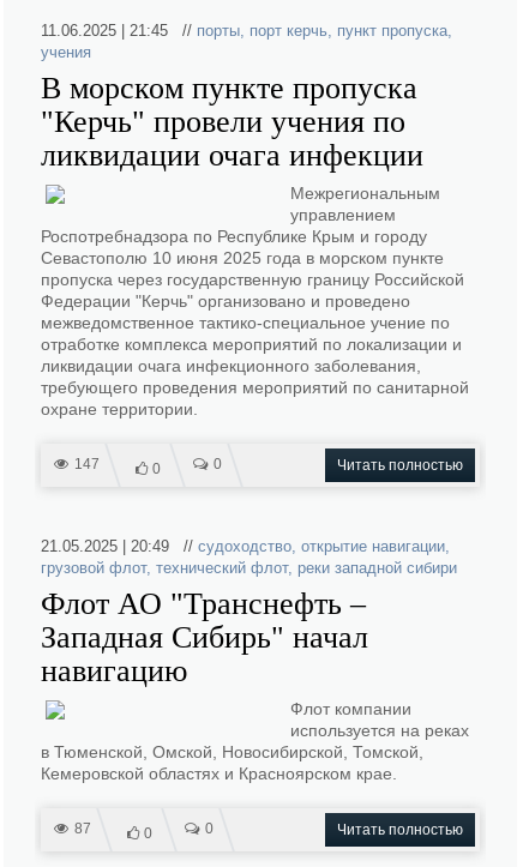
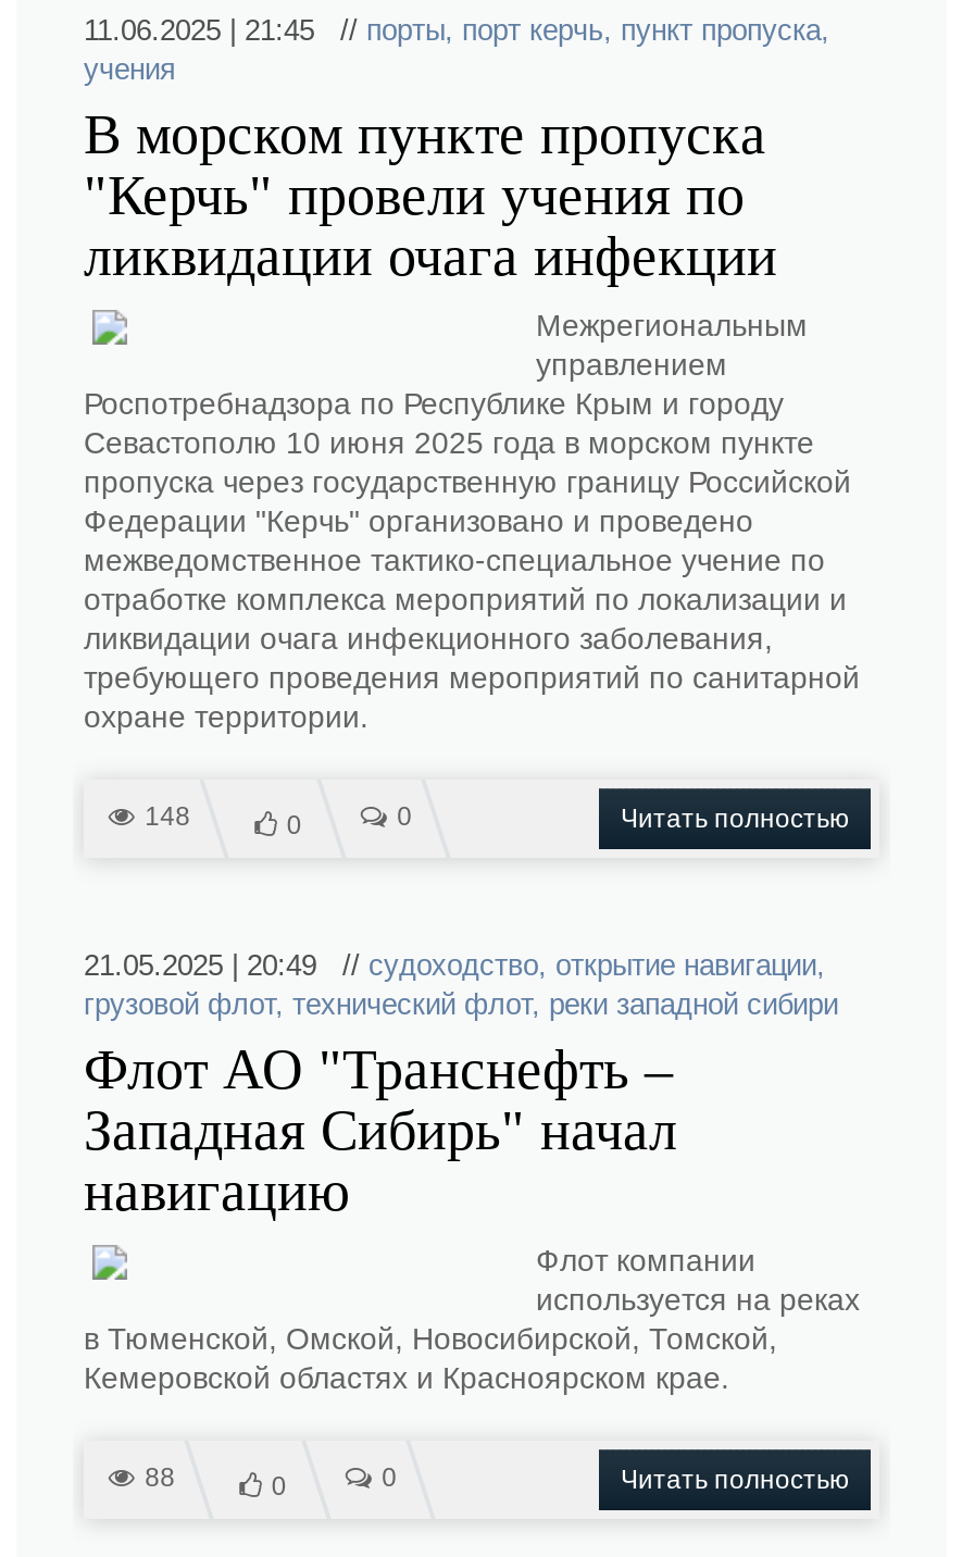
- 147
+ 148

- 87
+ 88
